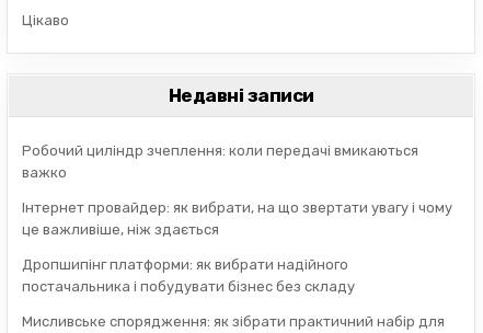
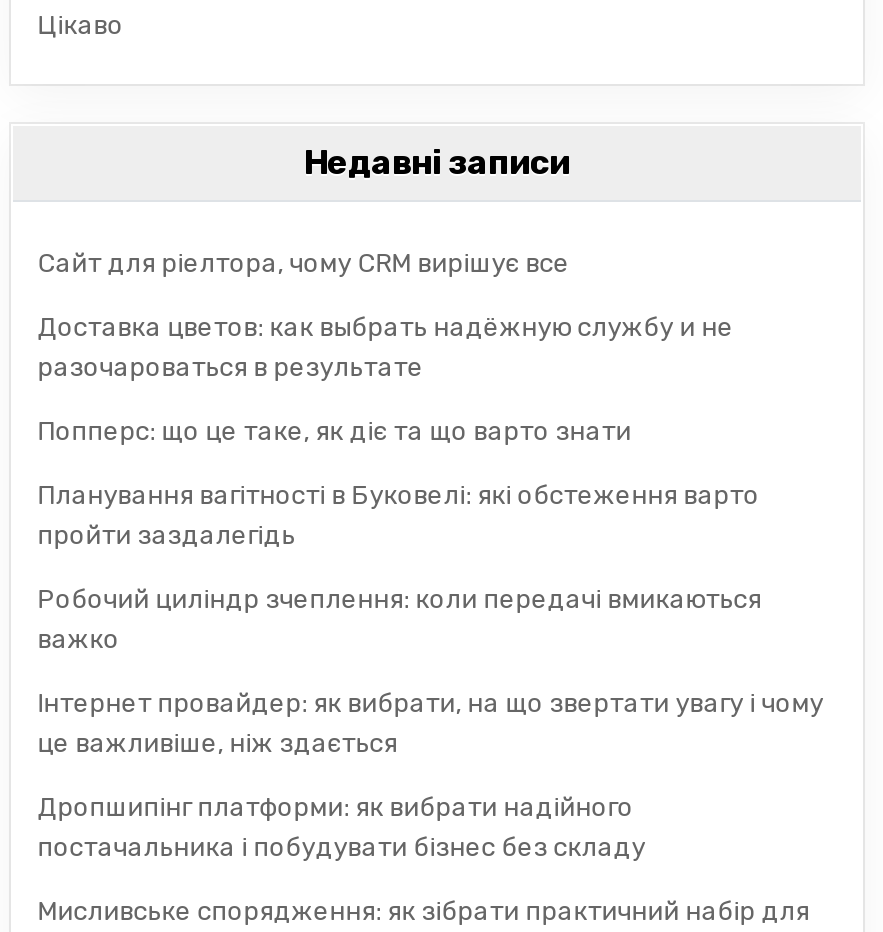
+ Сайт для ріелтора, чому CRM вирішує все
+ Доставка цветов: как выбрать надёжную службу и не
+ разочароваться в результате
+ Попперс: що це таке, як діє та що варто знати
+ Планування вагітності в Буковелі: які обстеження варто
+ пройти заздалегідь
